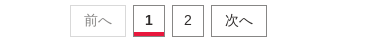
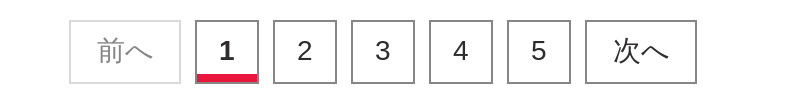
+ 3
+ 4
+ 5
